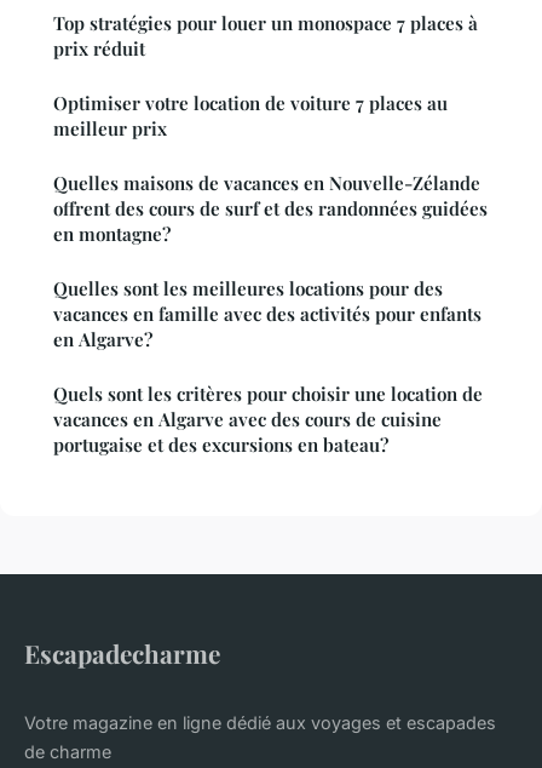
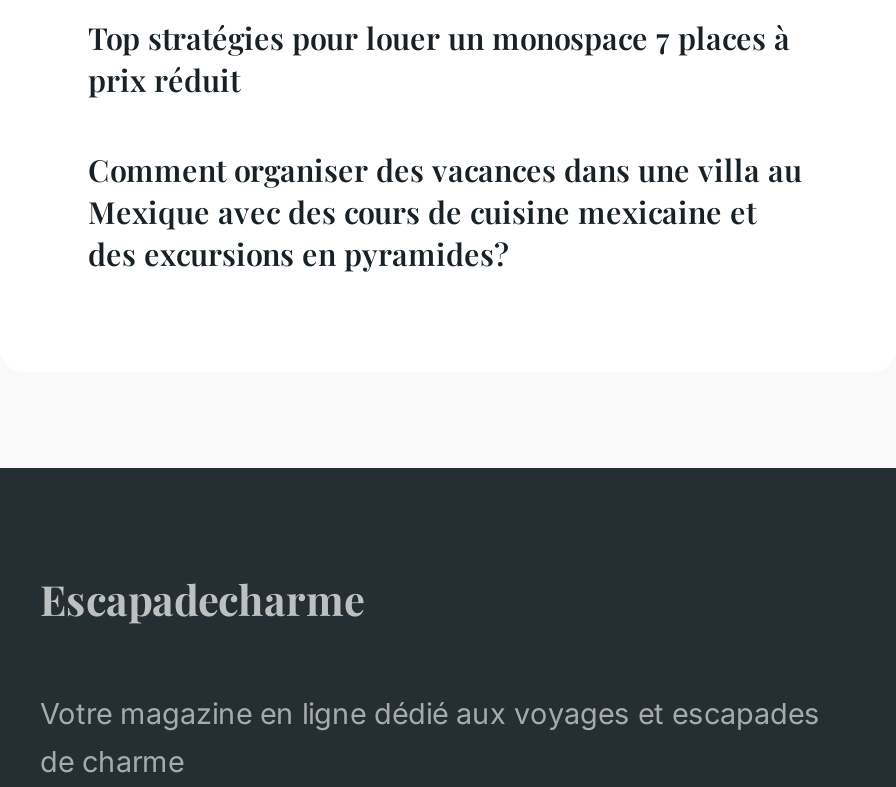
- Optimiser votre location de voiture 7 places au
- meilleur prix
- Quelles maisons de vacances en Nouvelle-Zélande
- offrent des cours de surf et des randonnées guidées
- en montagne?
- Quelles sont les meilleures locations pour des
- vacances en famille avec des activités pour enfants
- en Algarve?
- Quels sont les critères pour choisir une location de
- vacances en Algarve avec des cours de cuisine
- portugaise et des excursions en bateau?
+ Comment organiser des vacances dans une villa au
+ Mexique avec des cours de cuisine mexicaine et
+ des excursions en pyramides?
